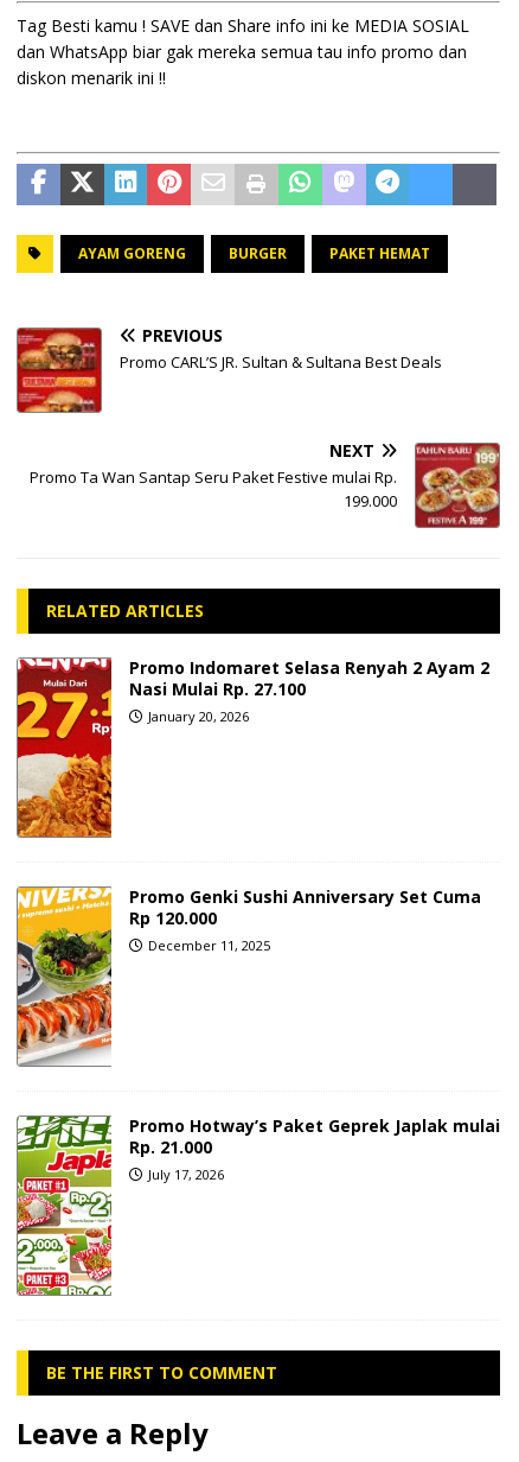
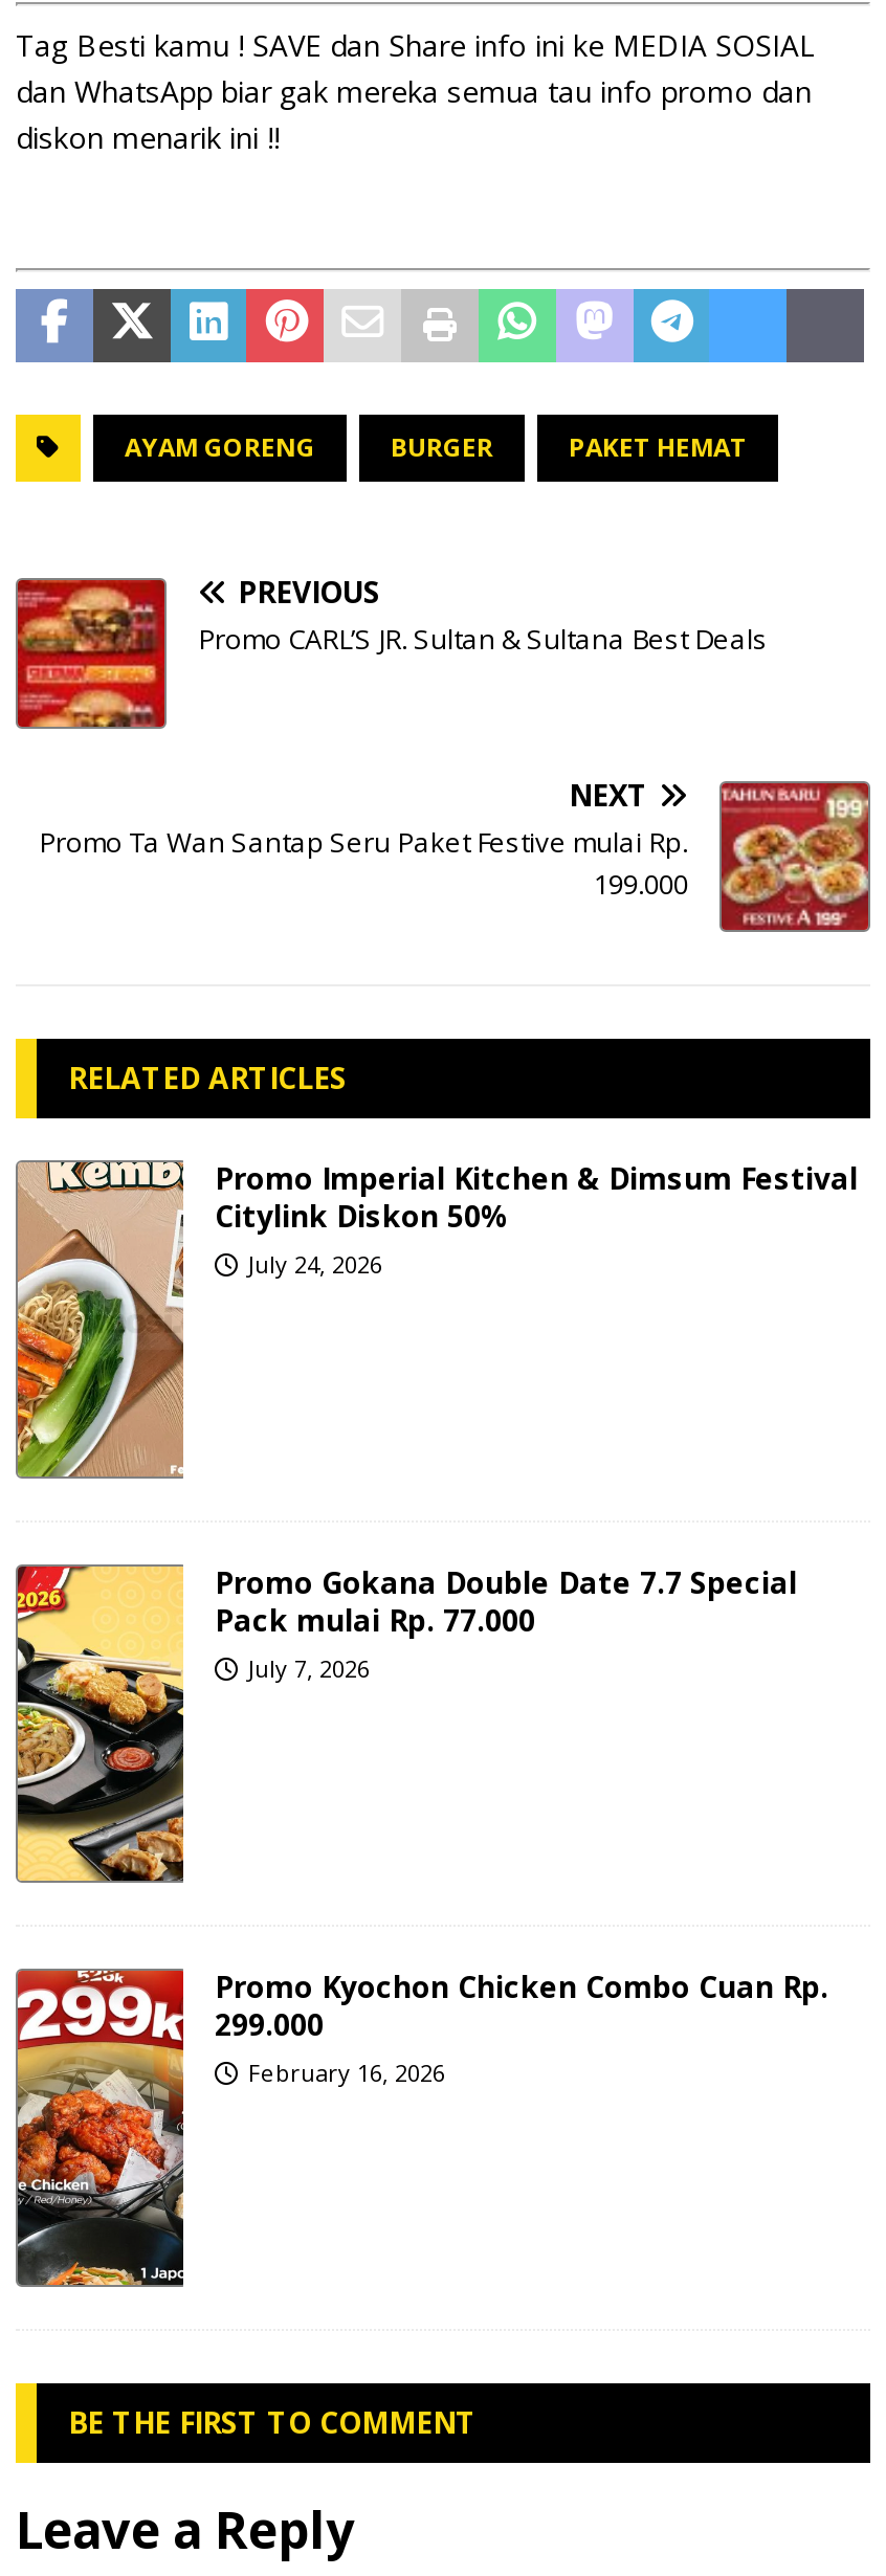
- [image]
- Promo Indomaret Selasa Renyah 2 Ayam 2
- Nasi Mulai Rp. 27.100
- January 20, 2026
+ [image]
+ Promo Imperial Kitchen & Dimsum Festival
+ Citylink Diskon 50%
+ July 24, 2026

- [image]
- Promo Genki Sushi Anniversary Set Cuma
- Rp 120.000
- December 11, 2025
+ [image]
+ Promo Gokana Double Date 7.7 Special
+ Pack mulai Rp. 77.000
+ July 7, 2026

- [image]
- Promo Hotway’s Paket Geprek Japlak mulai
- Rp. 21.000
- July 17, 2026
+ [image]
+ Promo Kyochon Chicken Combo Cuan Rp.
+ 299.000
+ February 16, 2026
